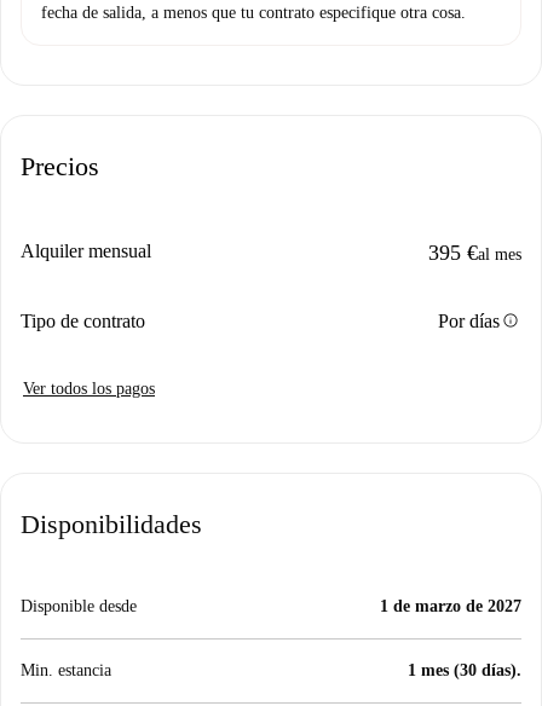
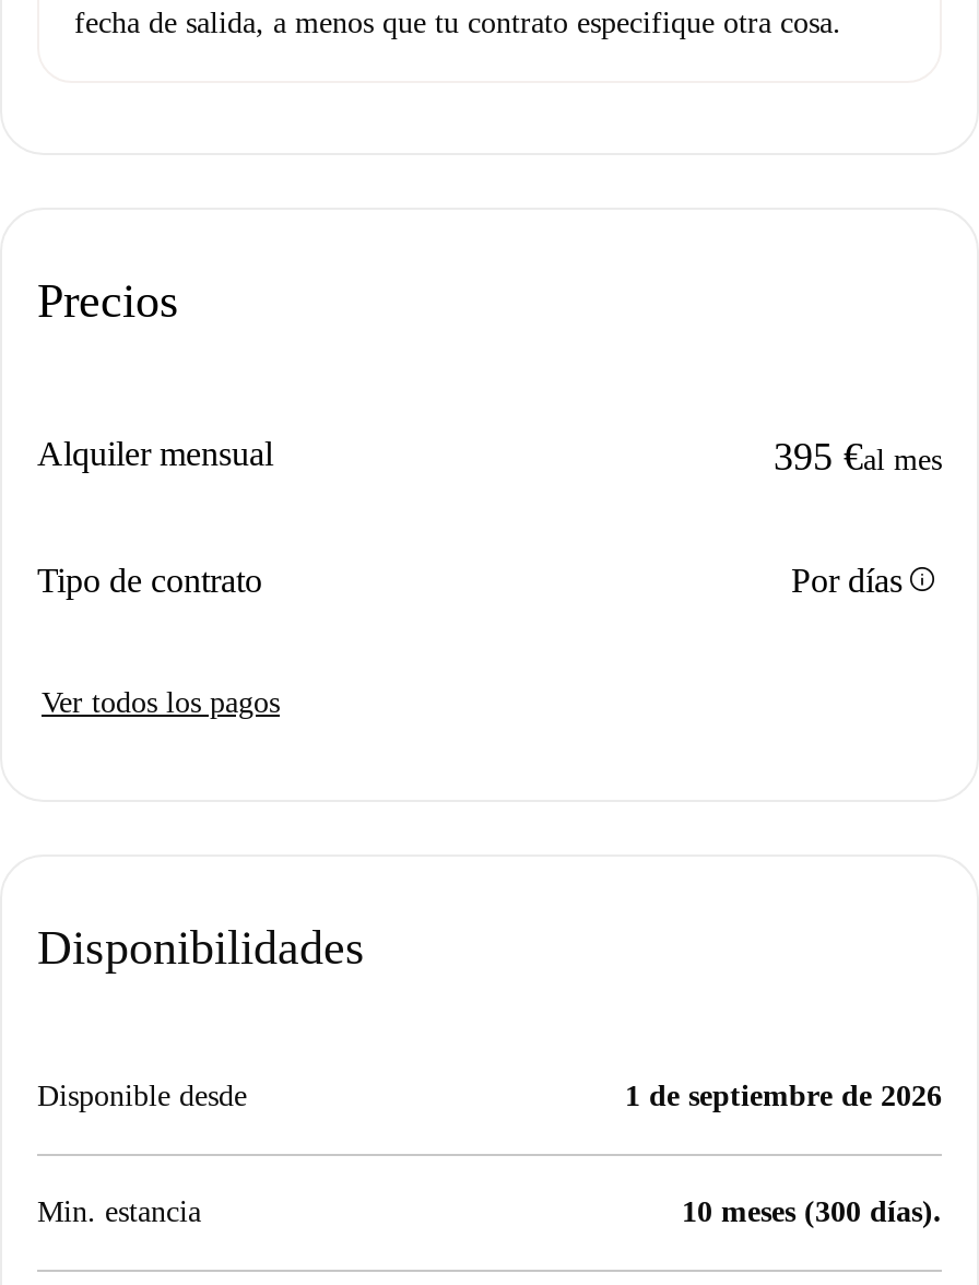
- 1 de marzo de 2027
+ 1 de septiembre de 2026

- 1 mes (30 días).
+ 10 meses (300 días).
